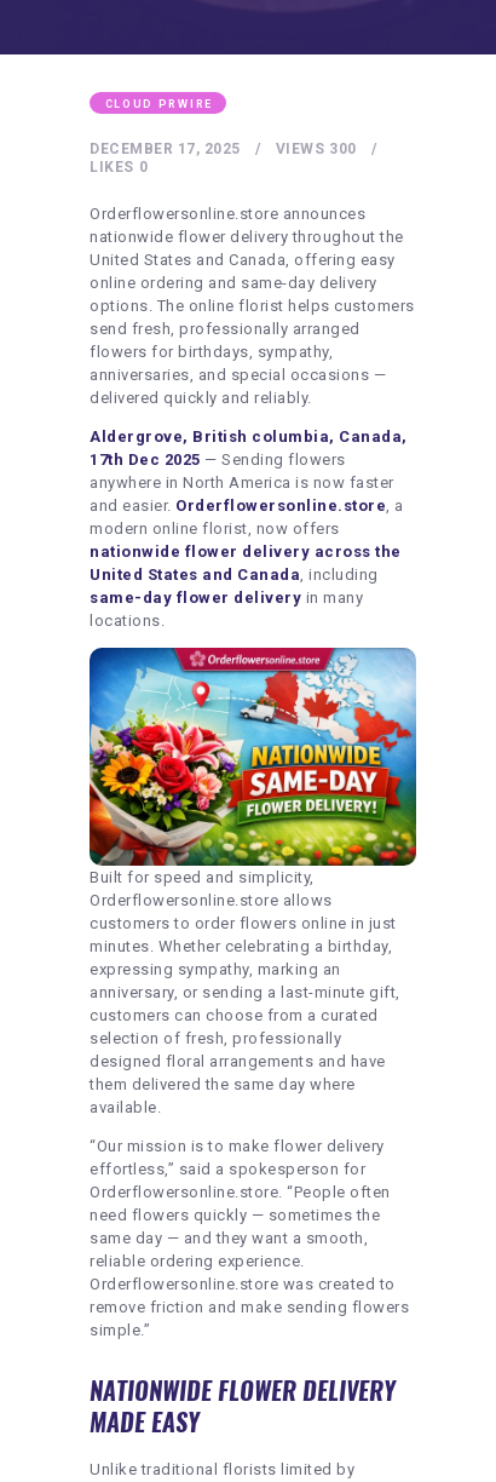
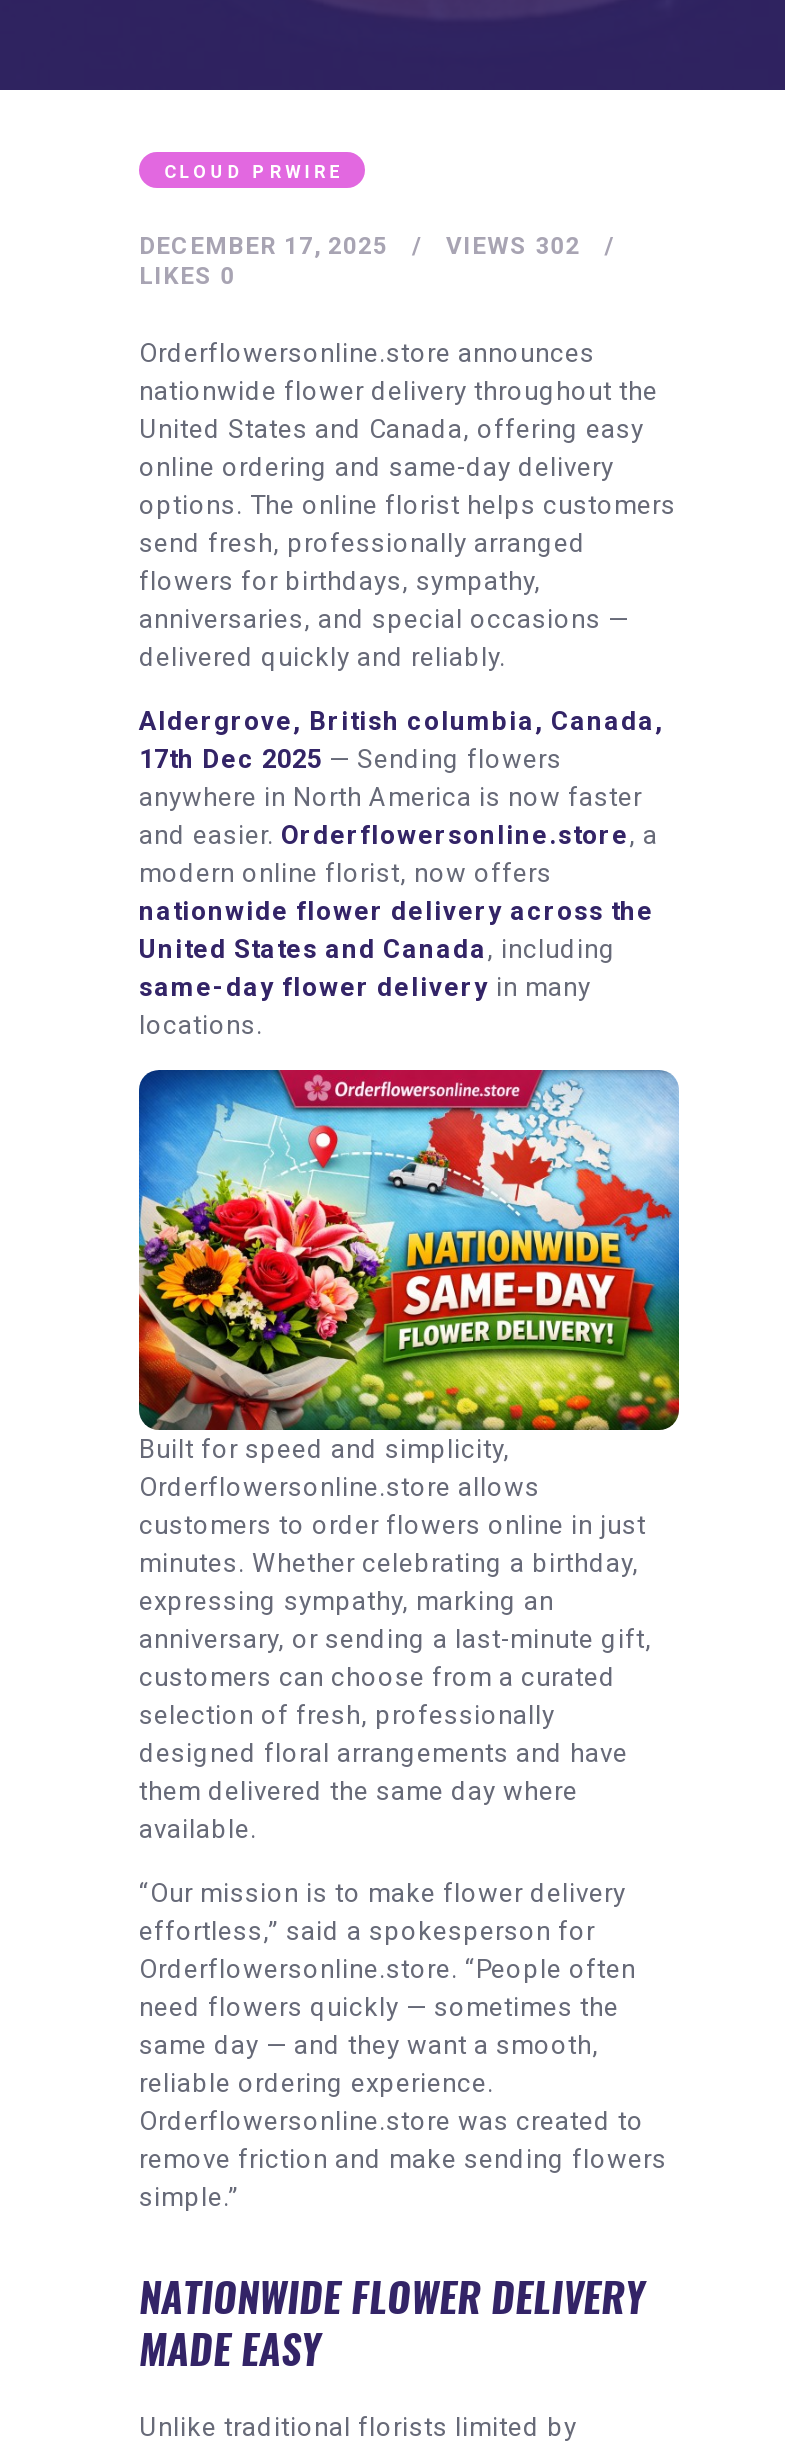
- VIEWS 300
+ VIEWS 302
